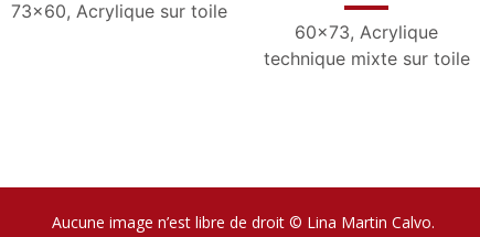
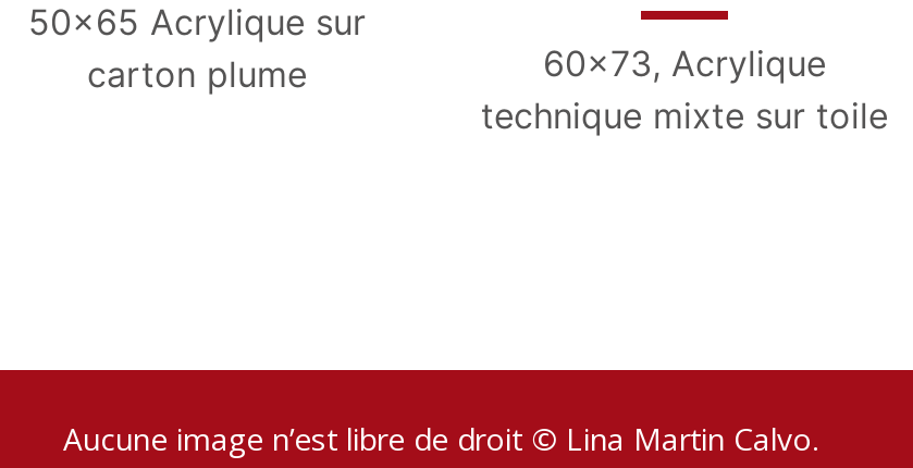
- 73×60, Acrylique sur toile
+ 50×65 Acrylique sur
+ carton plume
